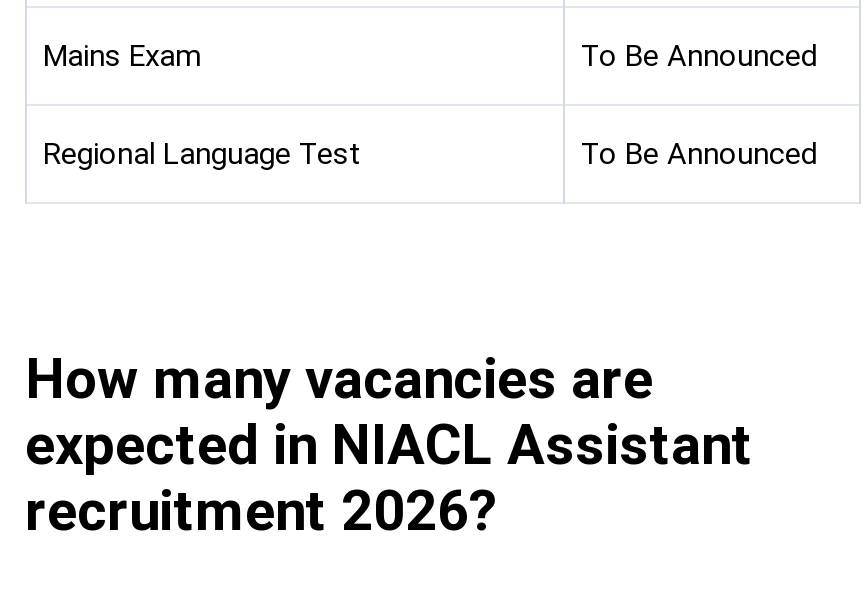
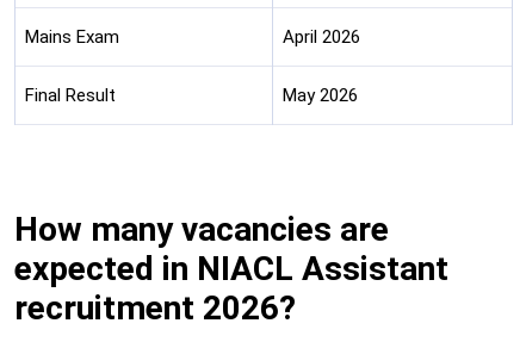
- To Be Announced
+ April 2026

- Regional Language Test
- To Be Announced
+ Final Result
+ May 2026
